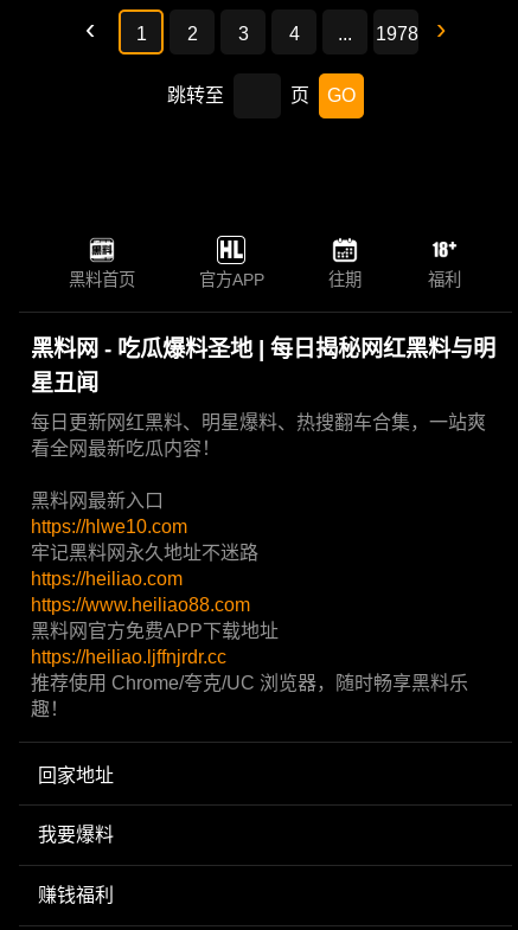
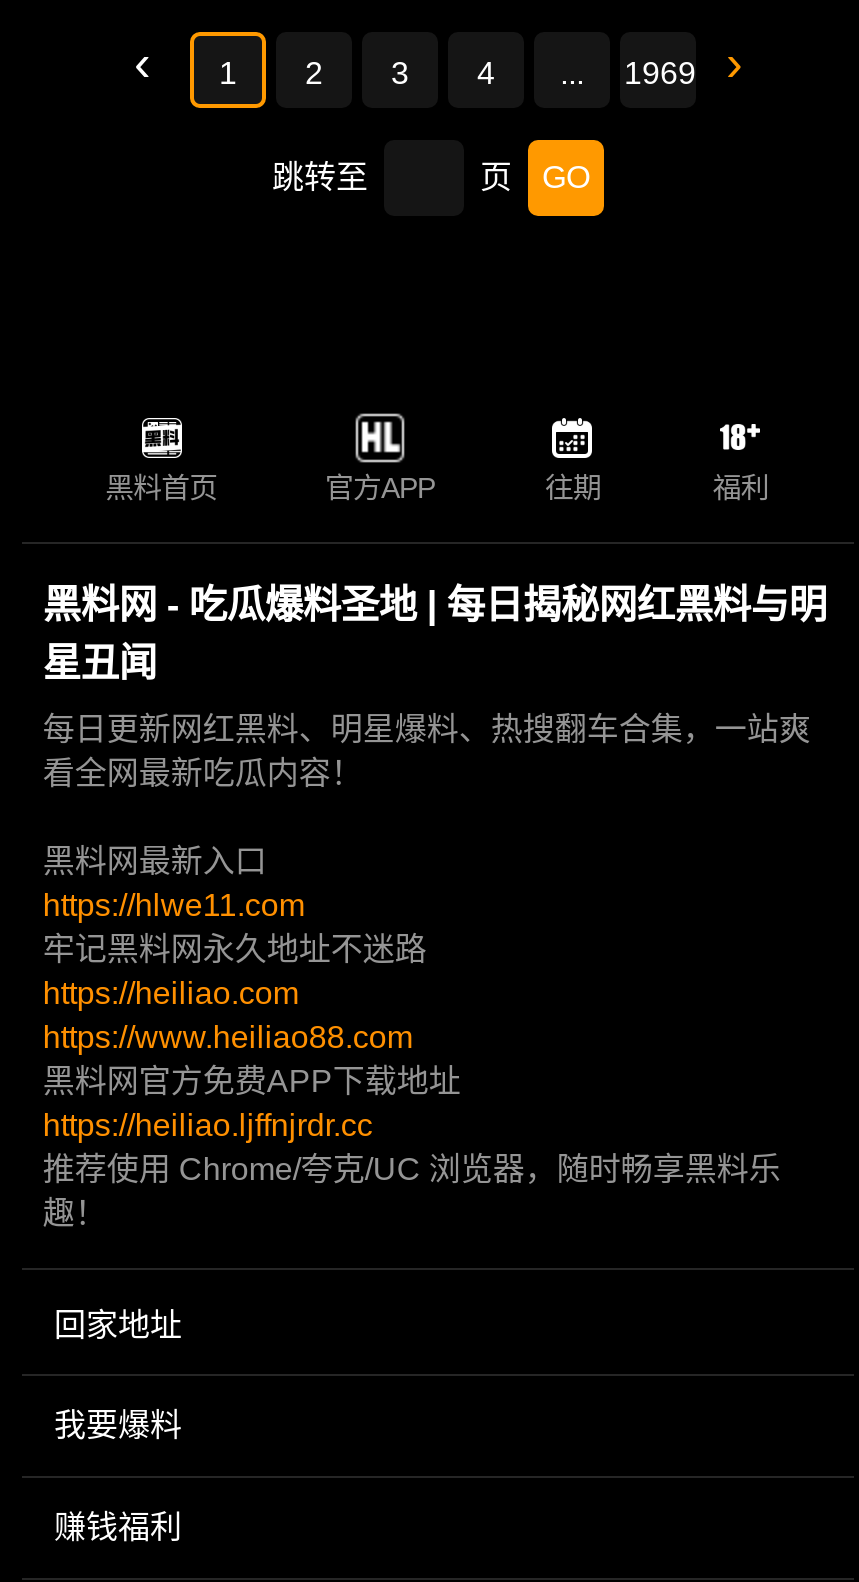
- 1978
+ 1969

- https://hlwe10.com
+ https://hlwe11.com
